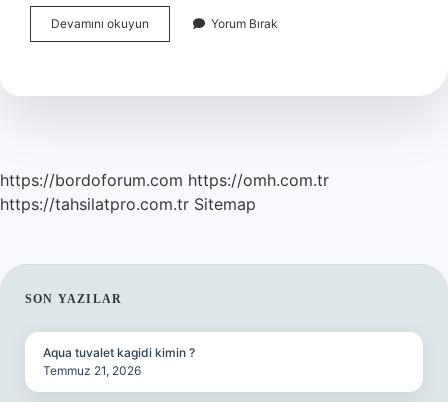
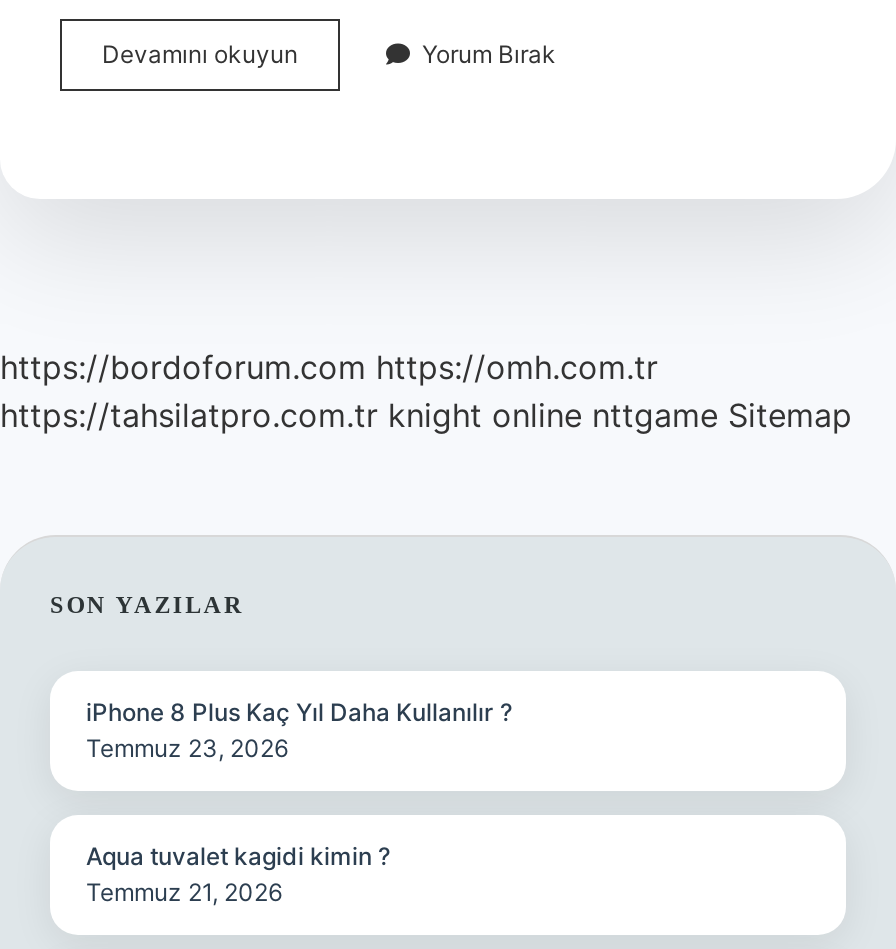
- https://tahsilatpro.com.tr Sitemap
+ https://tahsilatpro.com.tr knight online nttgame Sitemap

+ iPhone 8 Plus Kaç Yıl Daha Kullanılır ?
+ Temmuz 23, 2026
